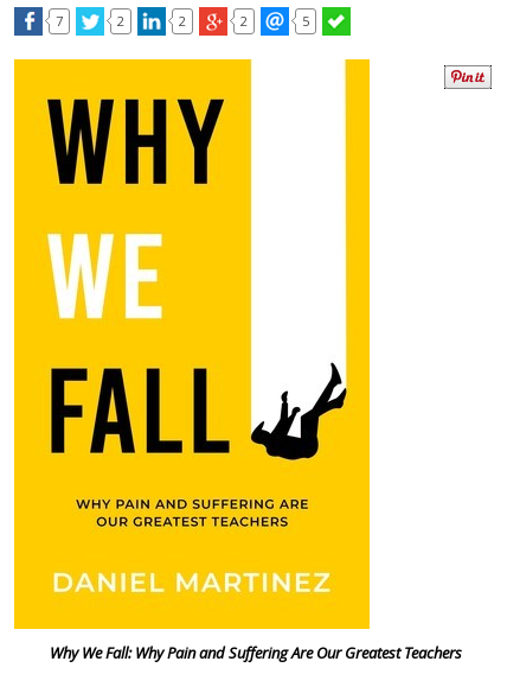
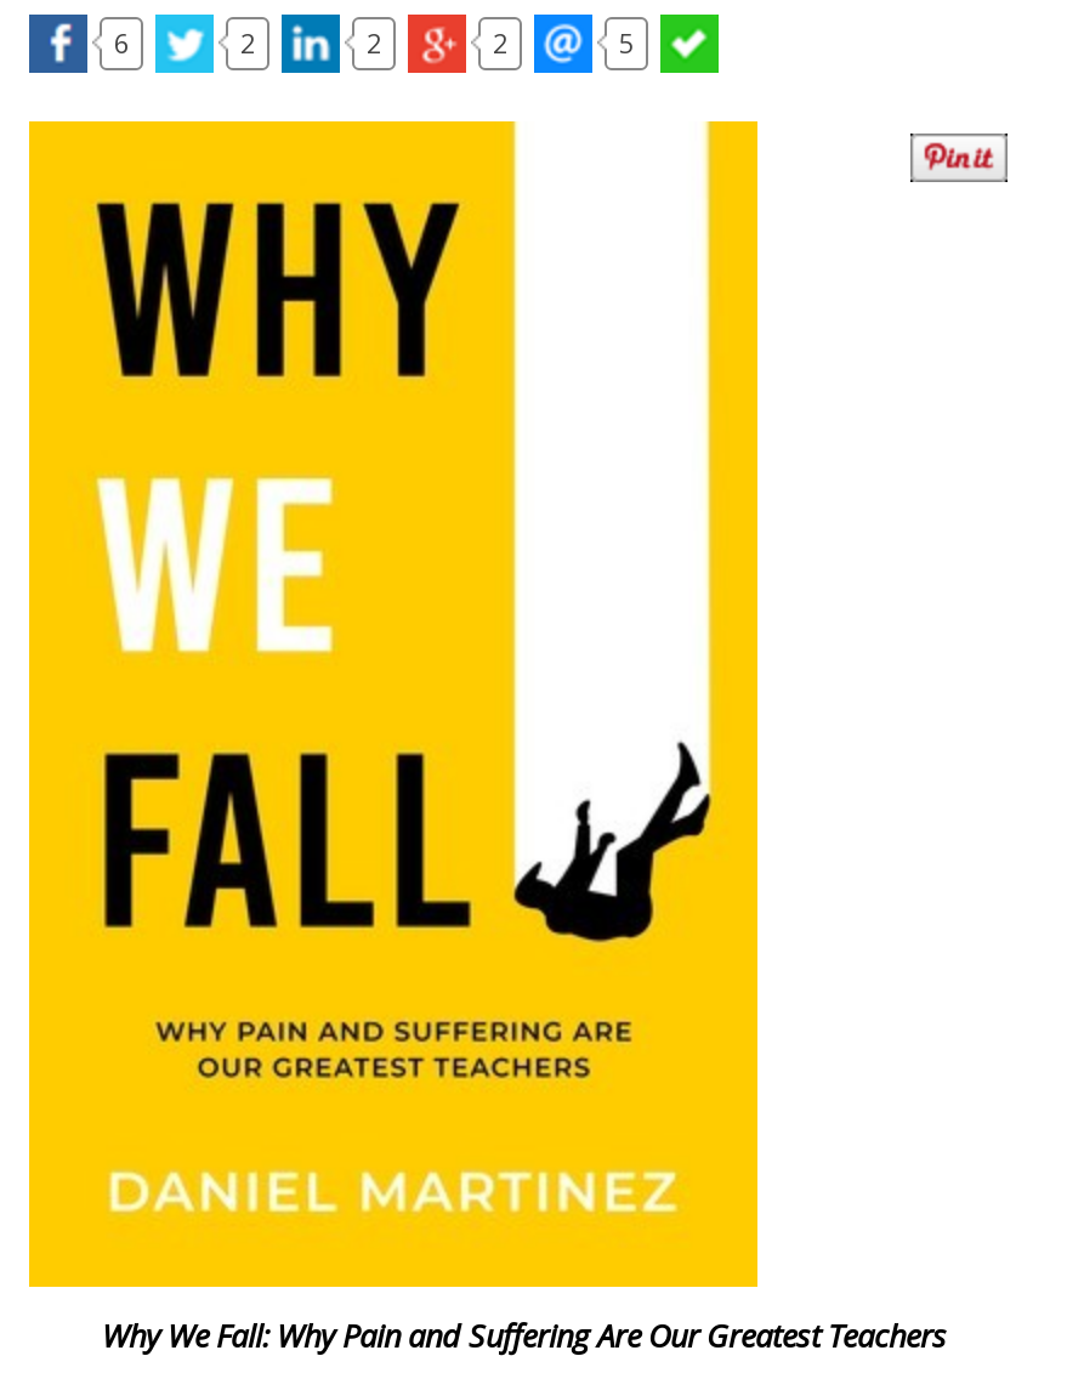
- 7
+ 6
